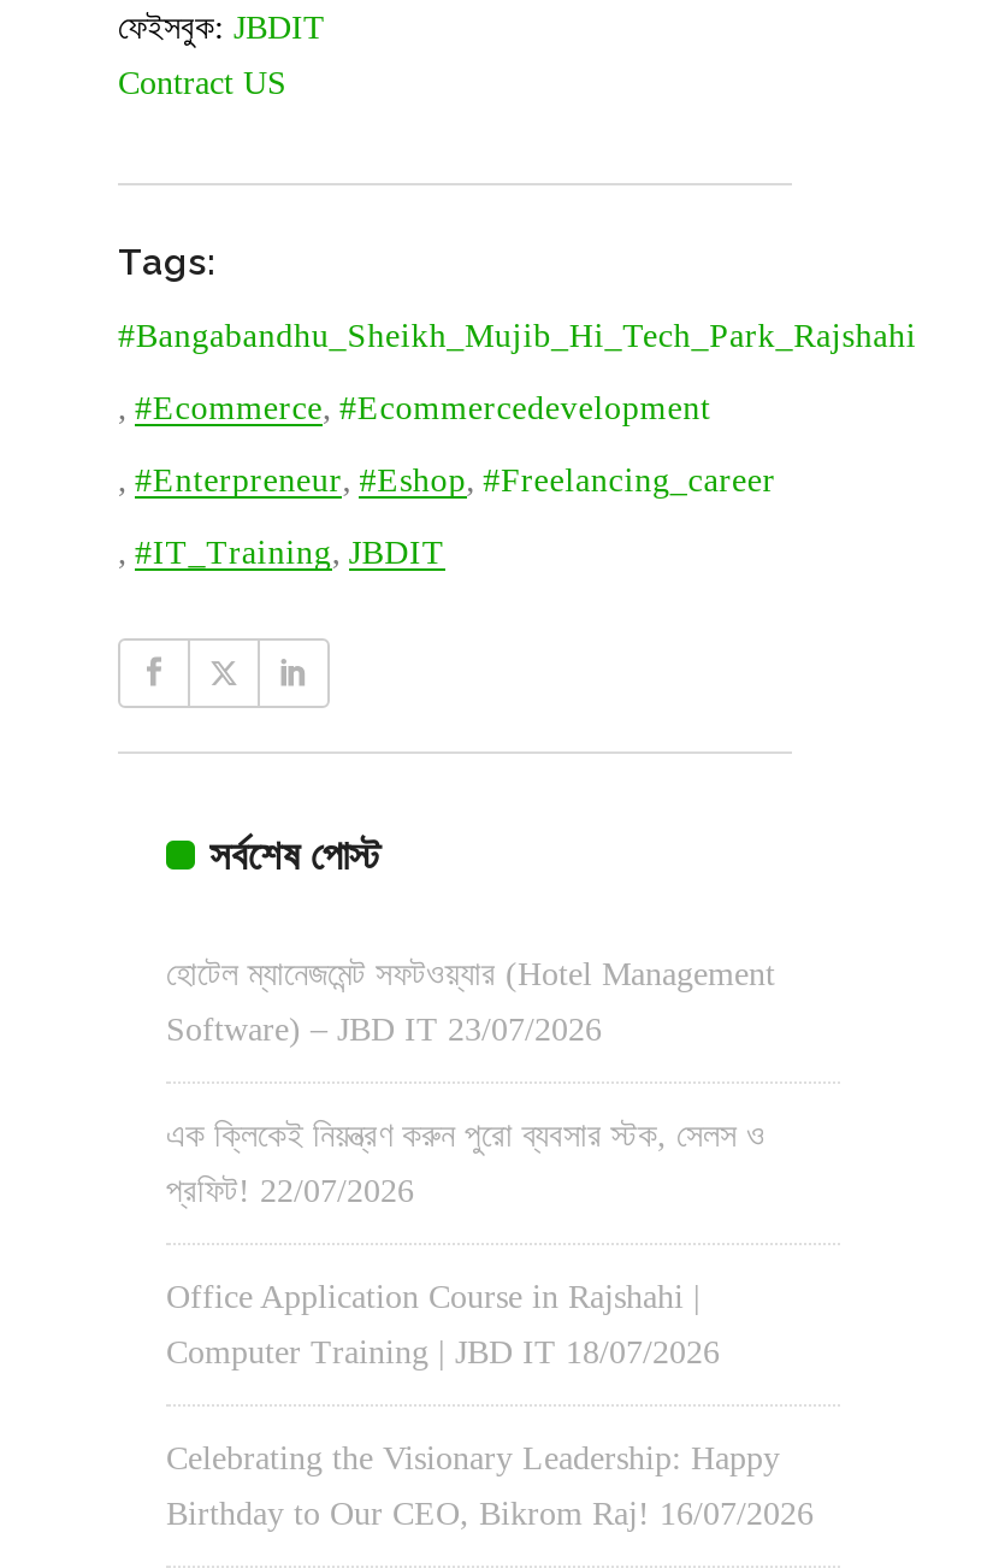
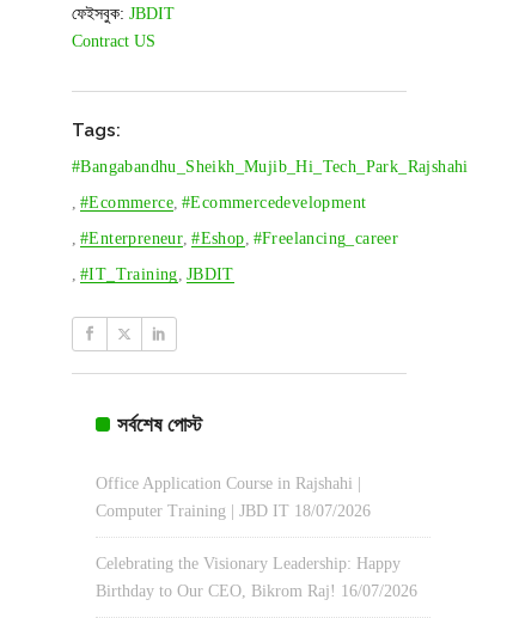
- হোটেল ম্যানেজমেন্ট সফটওয়্যার (Hotel Management
- Software) – JBD IT 23/07/2026
- এক ক্লিকেই নিয়ন্ত্রণ করুন পুরো ব্যবসার স্টক, সেলস ও
- প্রফিট! 22/07/2026
